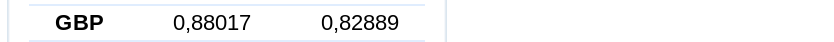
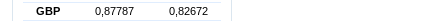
- 0,88017
+ 0,87787

- 0,82889
+ 0,82672
